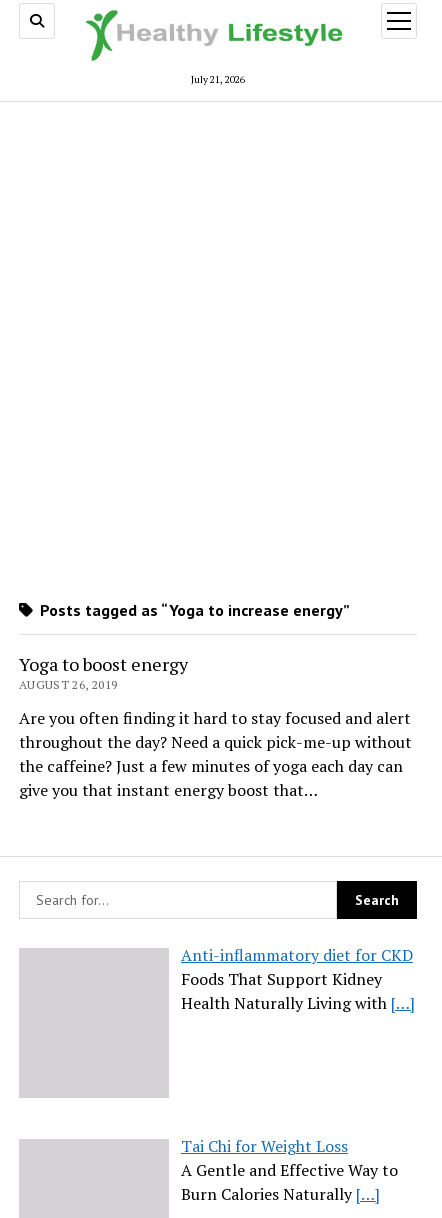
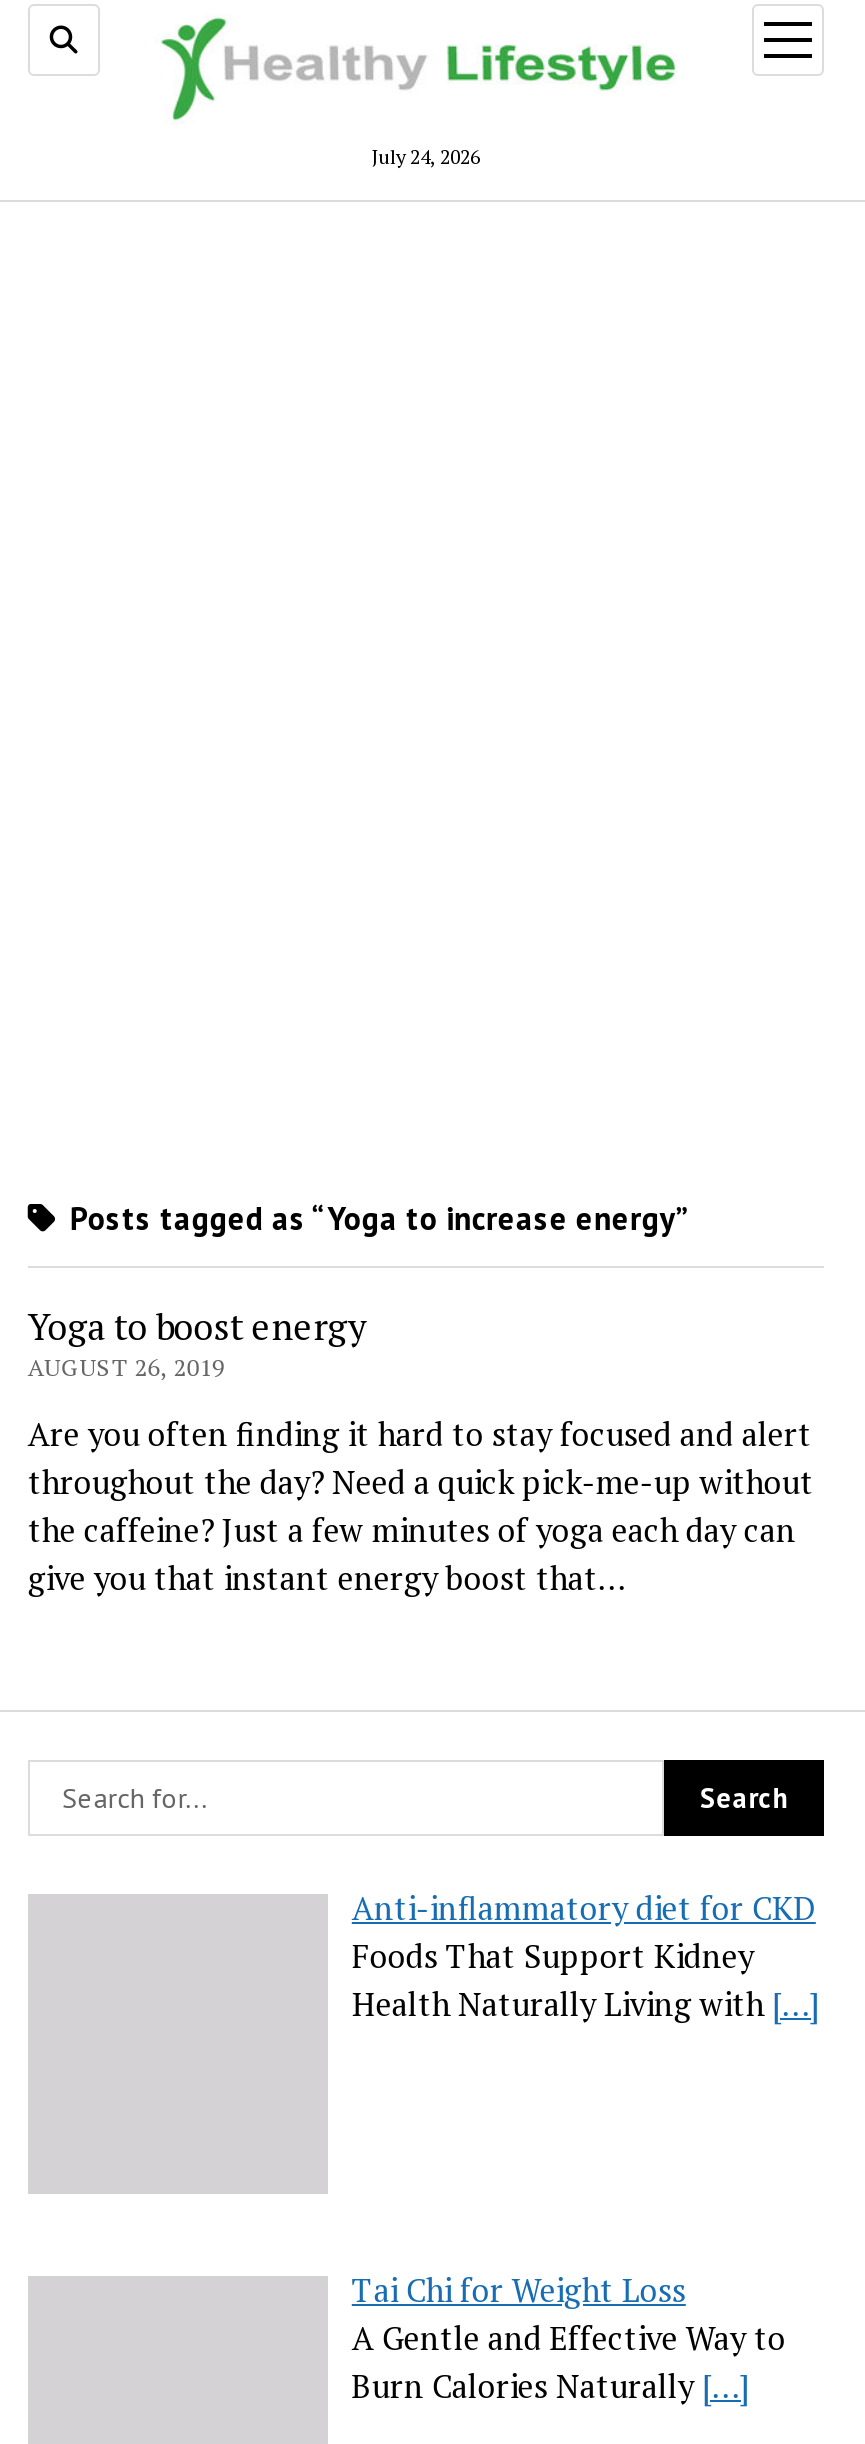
- July 21, 2026
+ July 24, 2026
